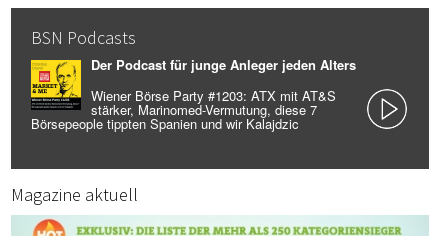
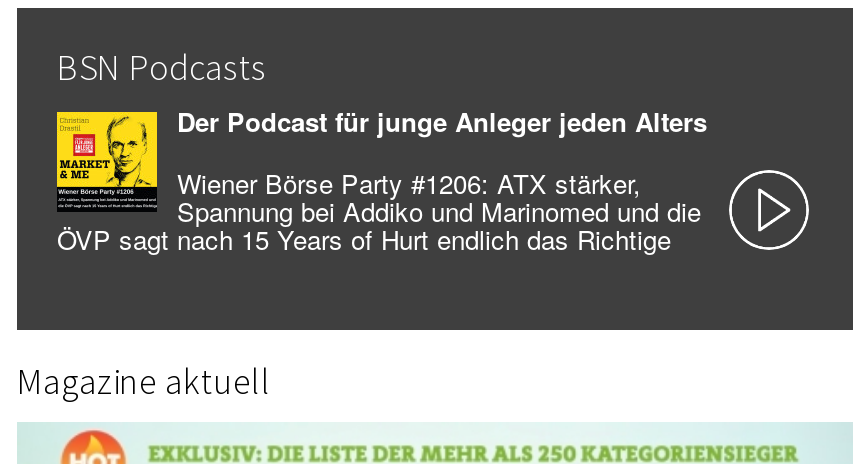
- Wiener Börse Party #1203: ATX mit AT&S
- stärker, Marinomed-Vermutung, diese 7
- Börsepeople tippten Spanien und wir Kalajdzic
+ Wiener Börse Party #1206: ATX stärker,
+ Spannung bei Addiko und Marinomed und die
+ ÖVP sagt nach 15 Years of Hurt endlich das Richtige
